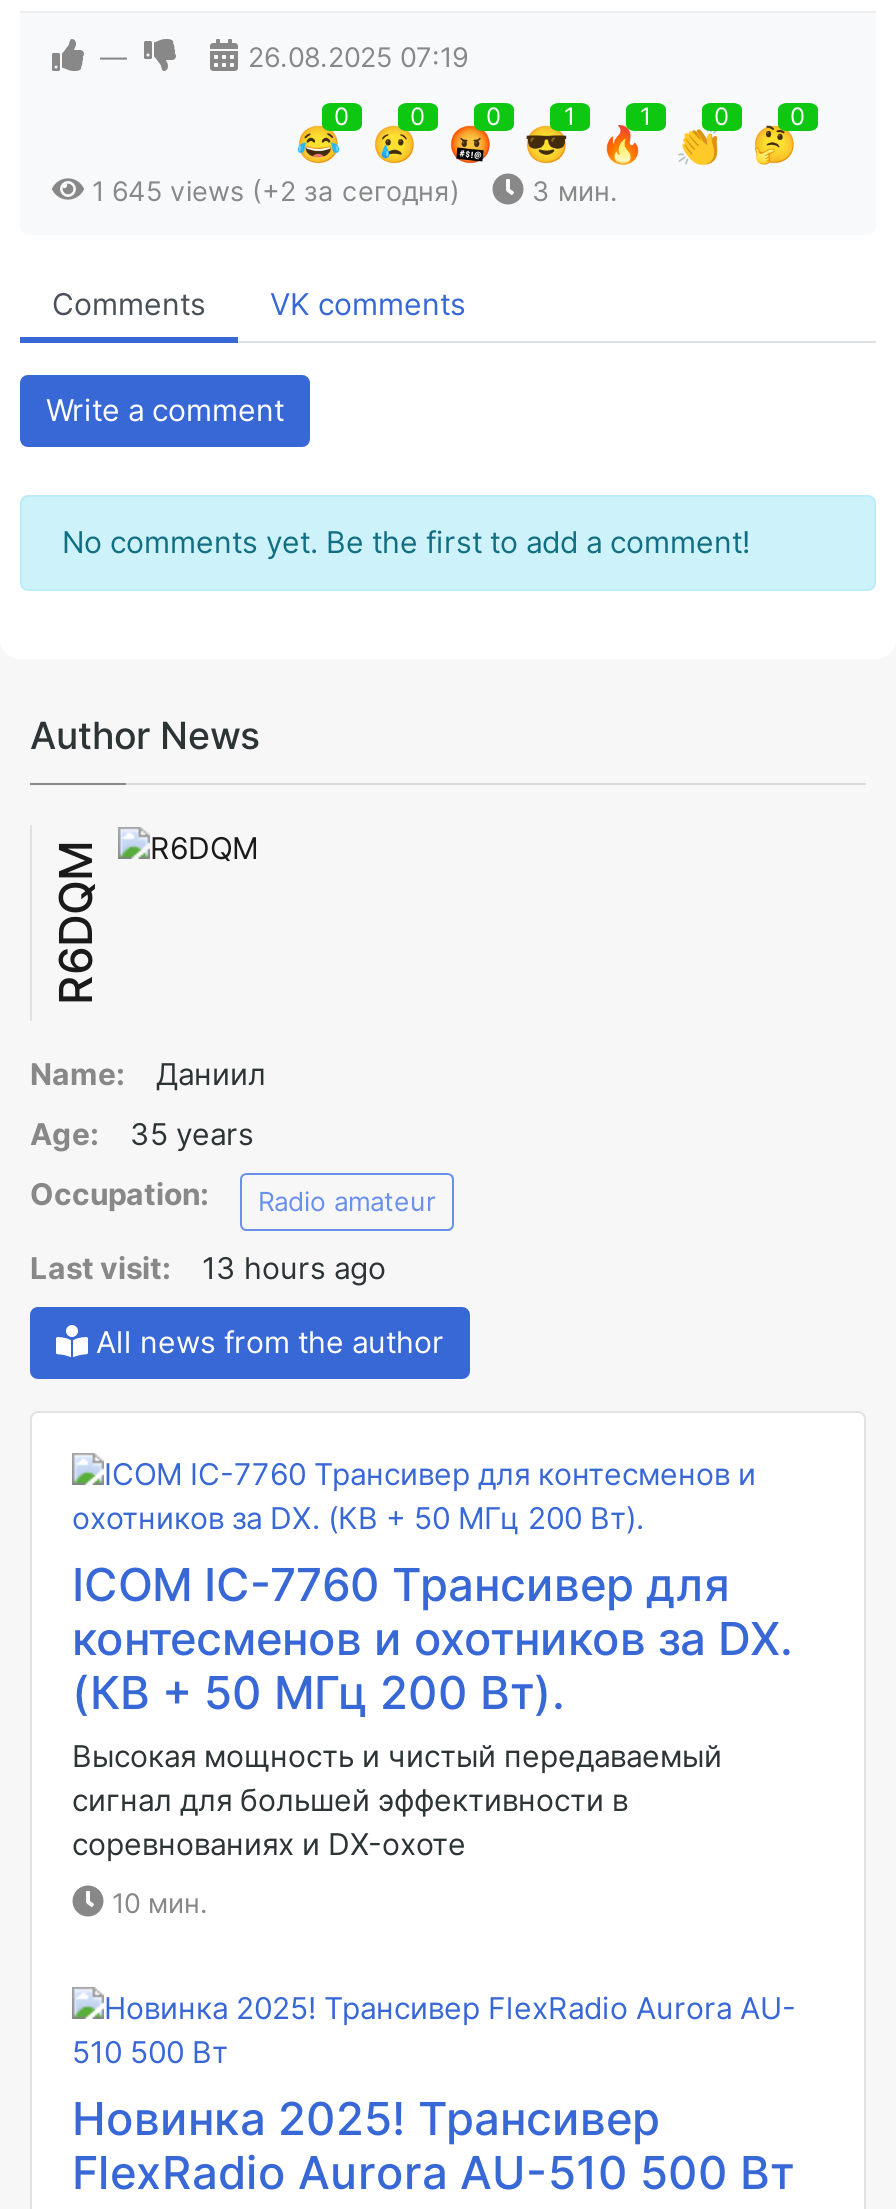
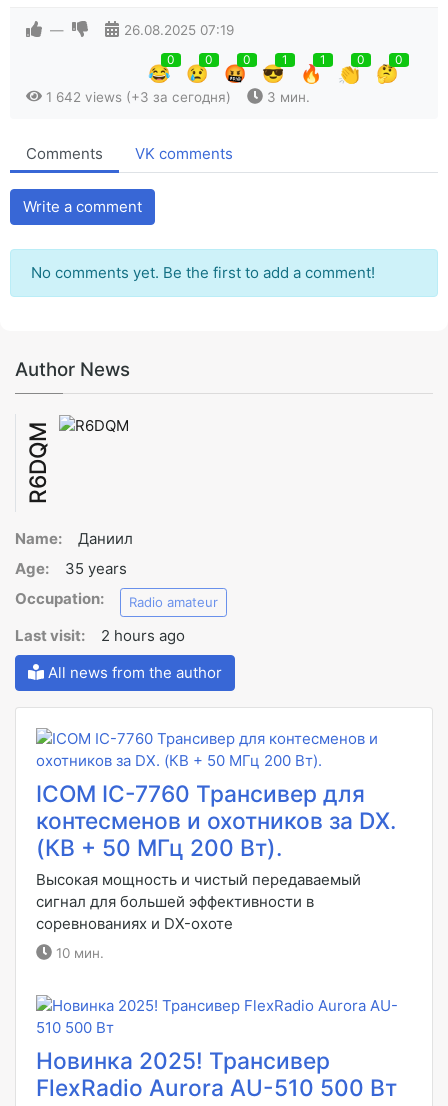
- 1 645 views (+2 за сегодня)
+ 1 642 views (+3 за сегодня)

- Last visit: 13 hours ago
+ Last visit: 2 hours ago
